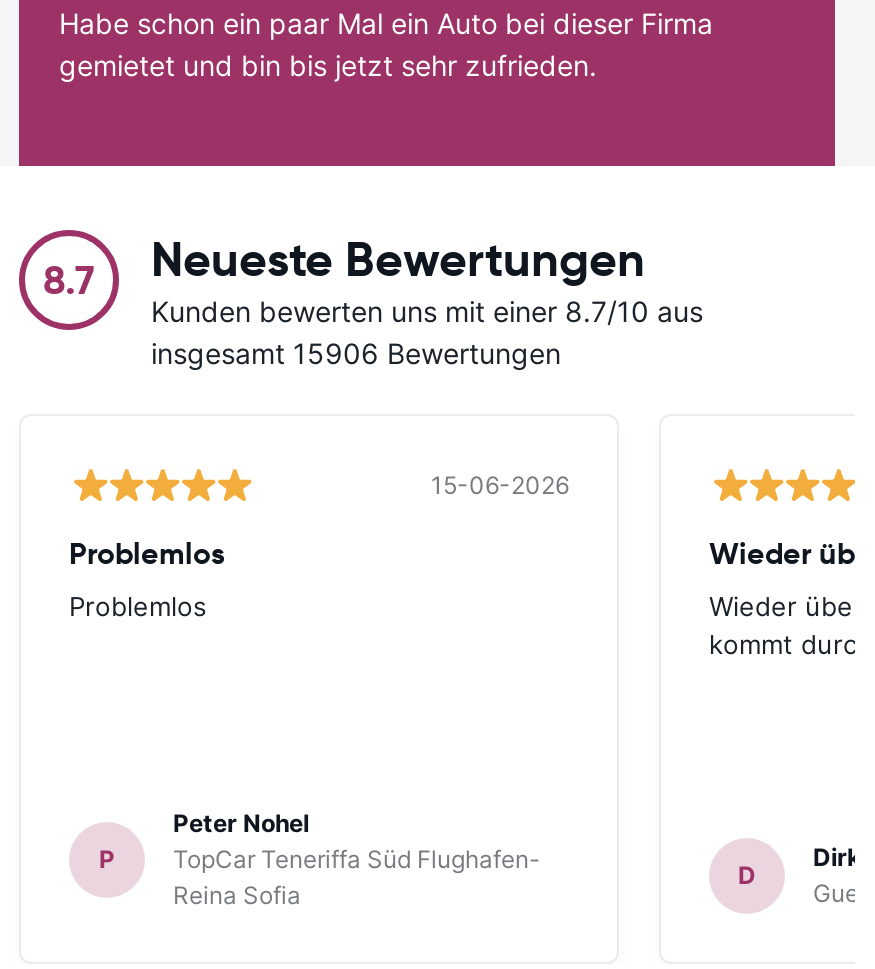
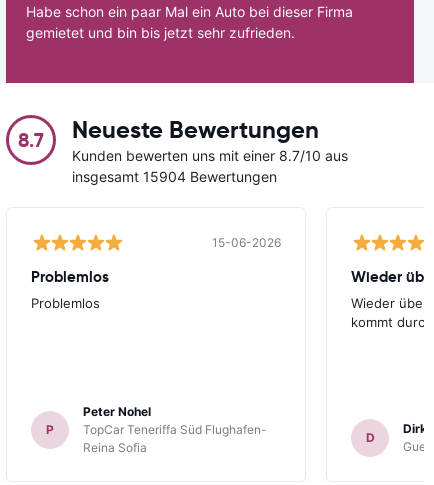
- insgesamt 15906 Bewertungen
+ insgesamt 15904 Bewertungen
